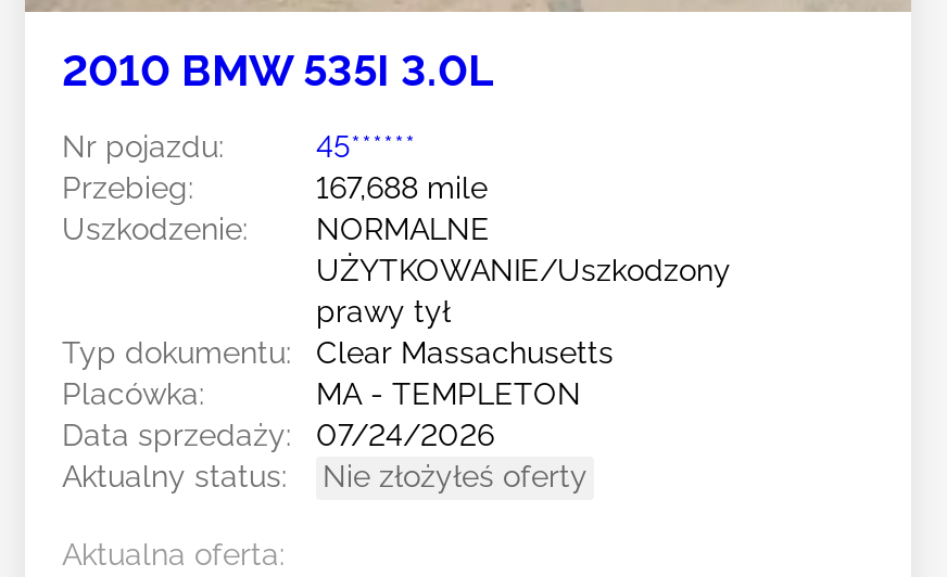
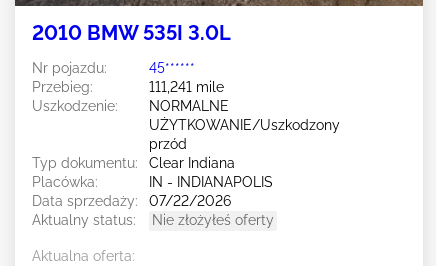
- 167,688 mile
+ 111,241 mile

- prawy tył
+ przód

- Clear Massachusetts
+ Clear Indiana

- MA - TEMPLETON
+ IN - INDIANAPOLIS

- Data sprzedaży: 07/24/2026
+ Data sprzedaży: 07/22/2026
